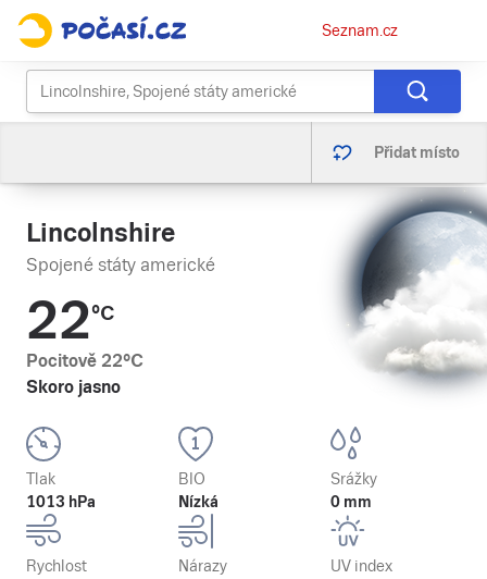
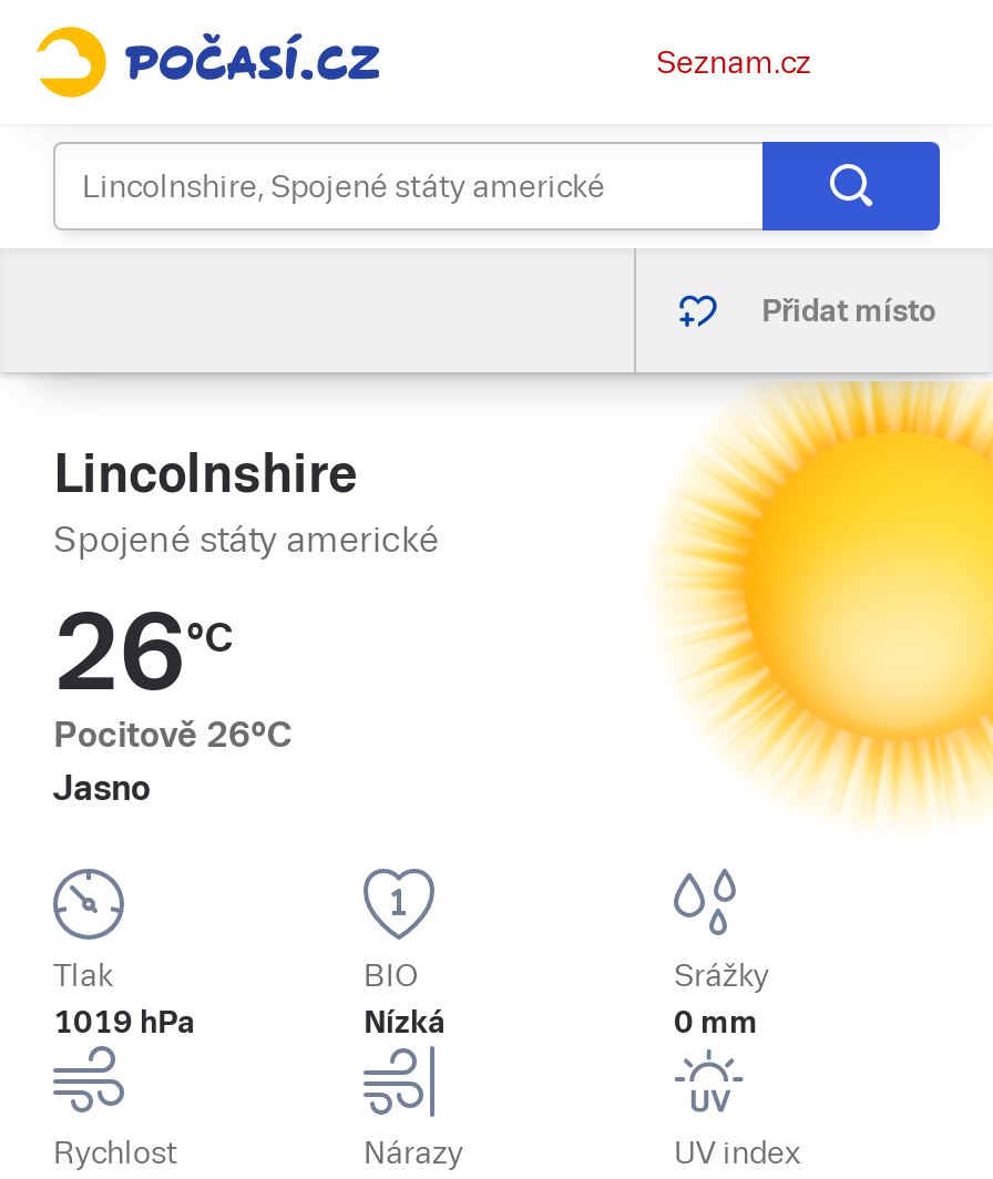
- [image]
+ [image]

- 22°C
- Pocitově 22°C
- Skoro jasno
+ 26°C
+ Pocitově 26°C
+ Jasno

- 1013 hPa
+ 1019 hPa
